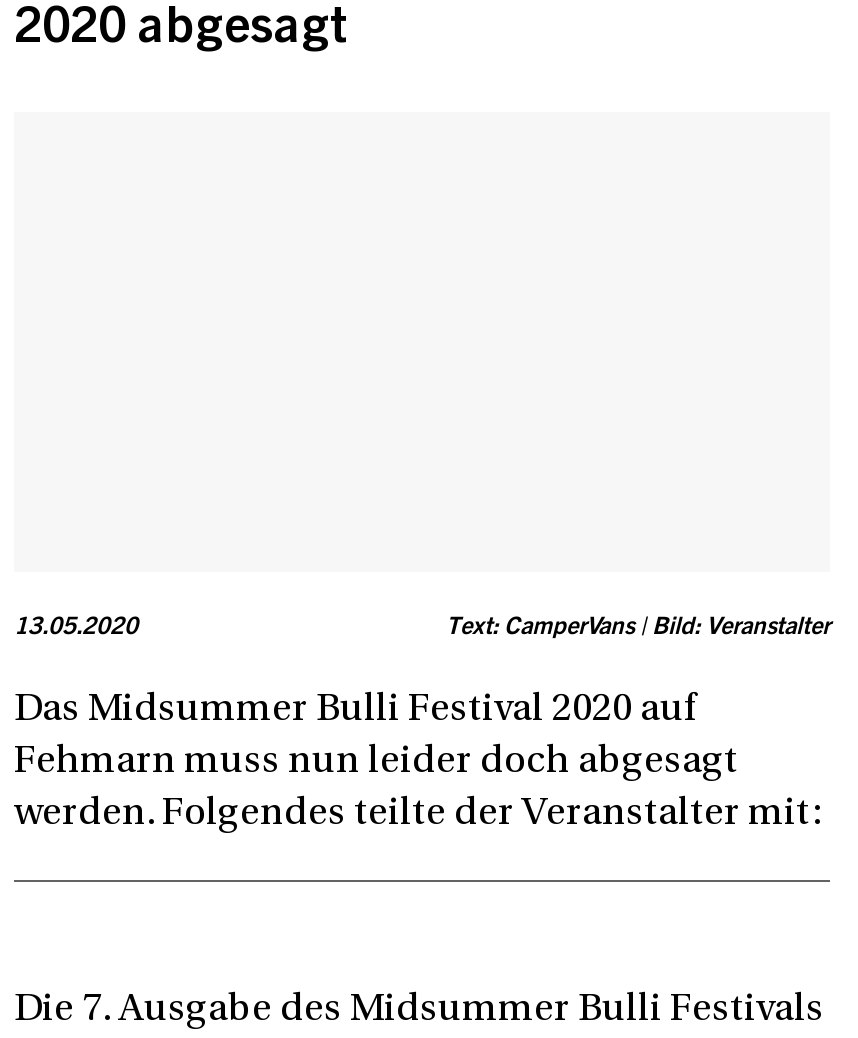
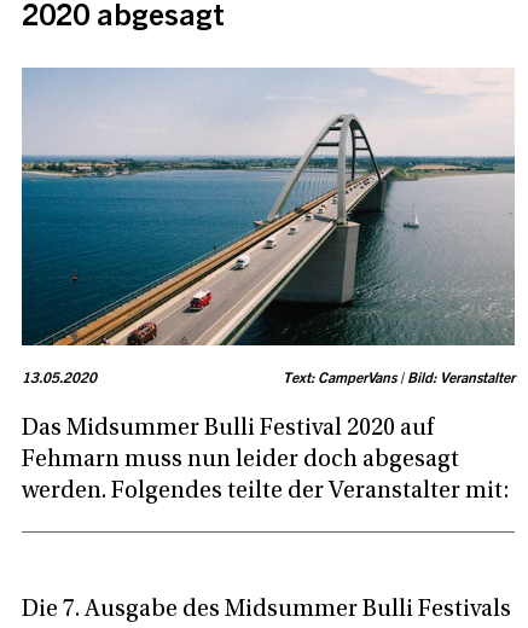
+ [image]
